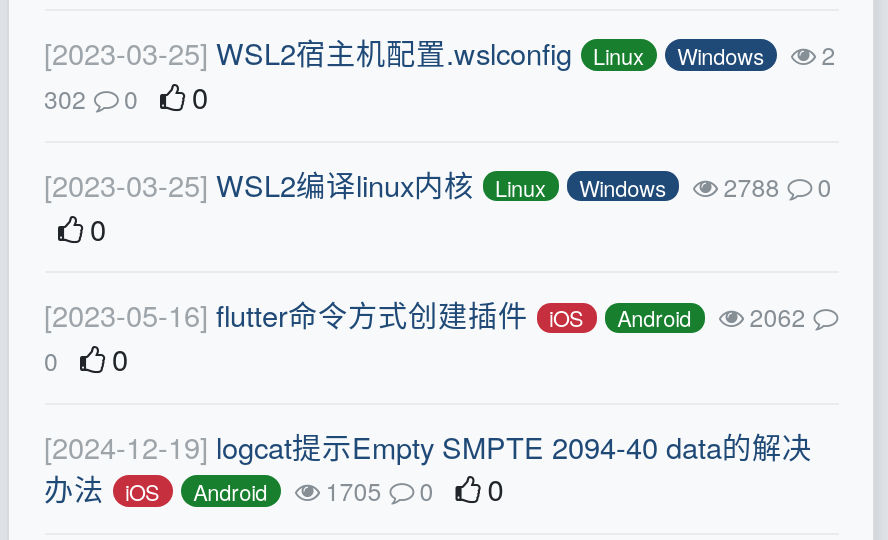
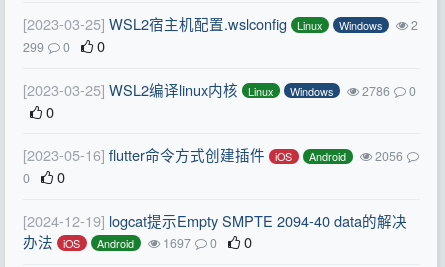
- 302
+ 299

- [2023-03-25] WSL2编译linux内核 Linux Windows 2788 0
+ [2023-03-25] WSL2编译linux内核 Linux Windows 2786 0

- [2023-05-16] flutter命令方式创建插件 iOS Android 2062
+ [2023-05-16] flutter命令方式创建插件 iOS Android 2056

- 办法 iOS Android 1705 0 0
+ 办法 iOS Android 1697 0 0
